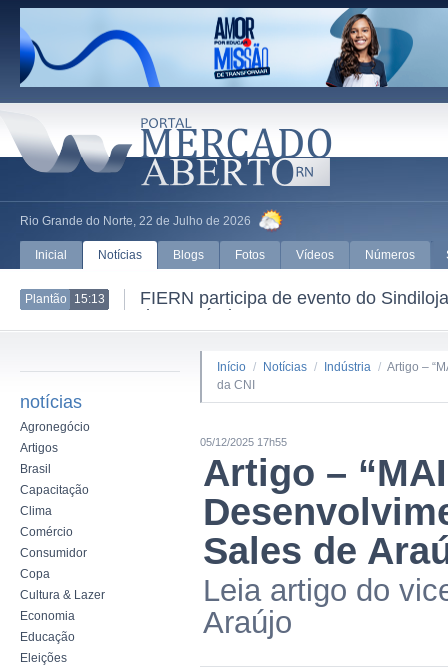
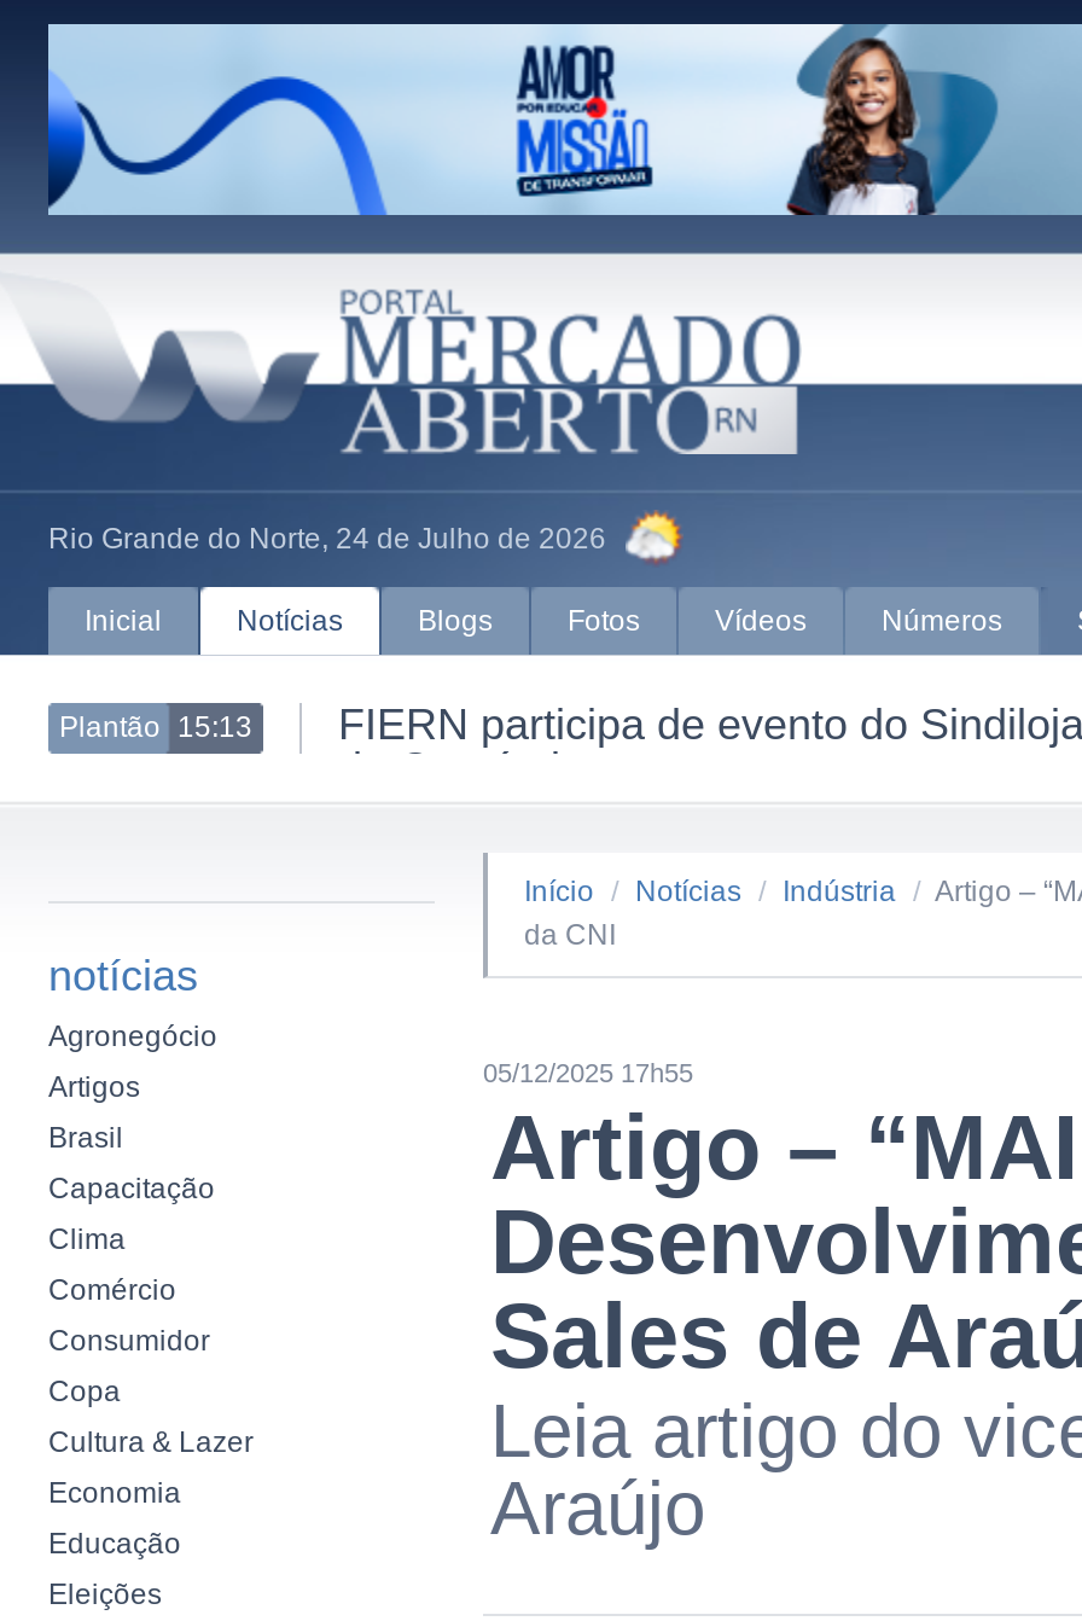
- Rio Grande do Norte, 22 de Julho de 2026
+ Rio Grande do Norte, 24 de Julho de 2026
